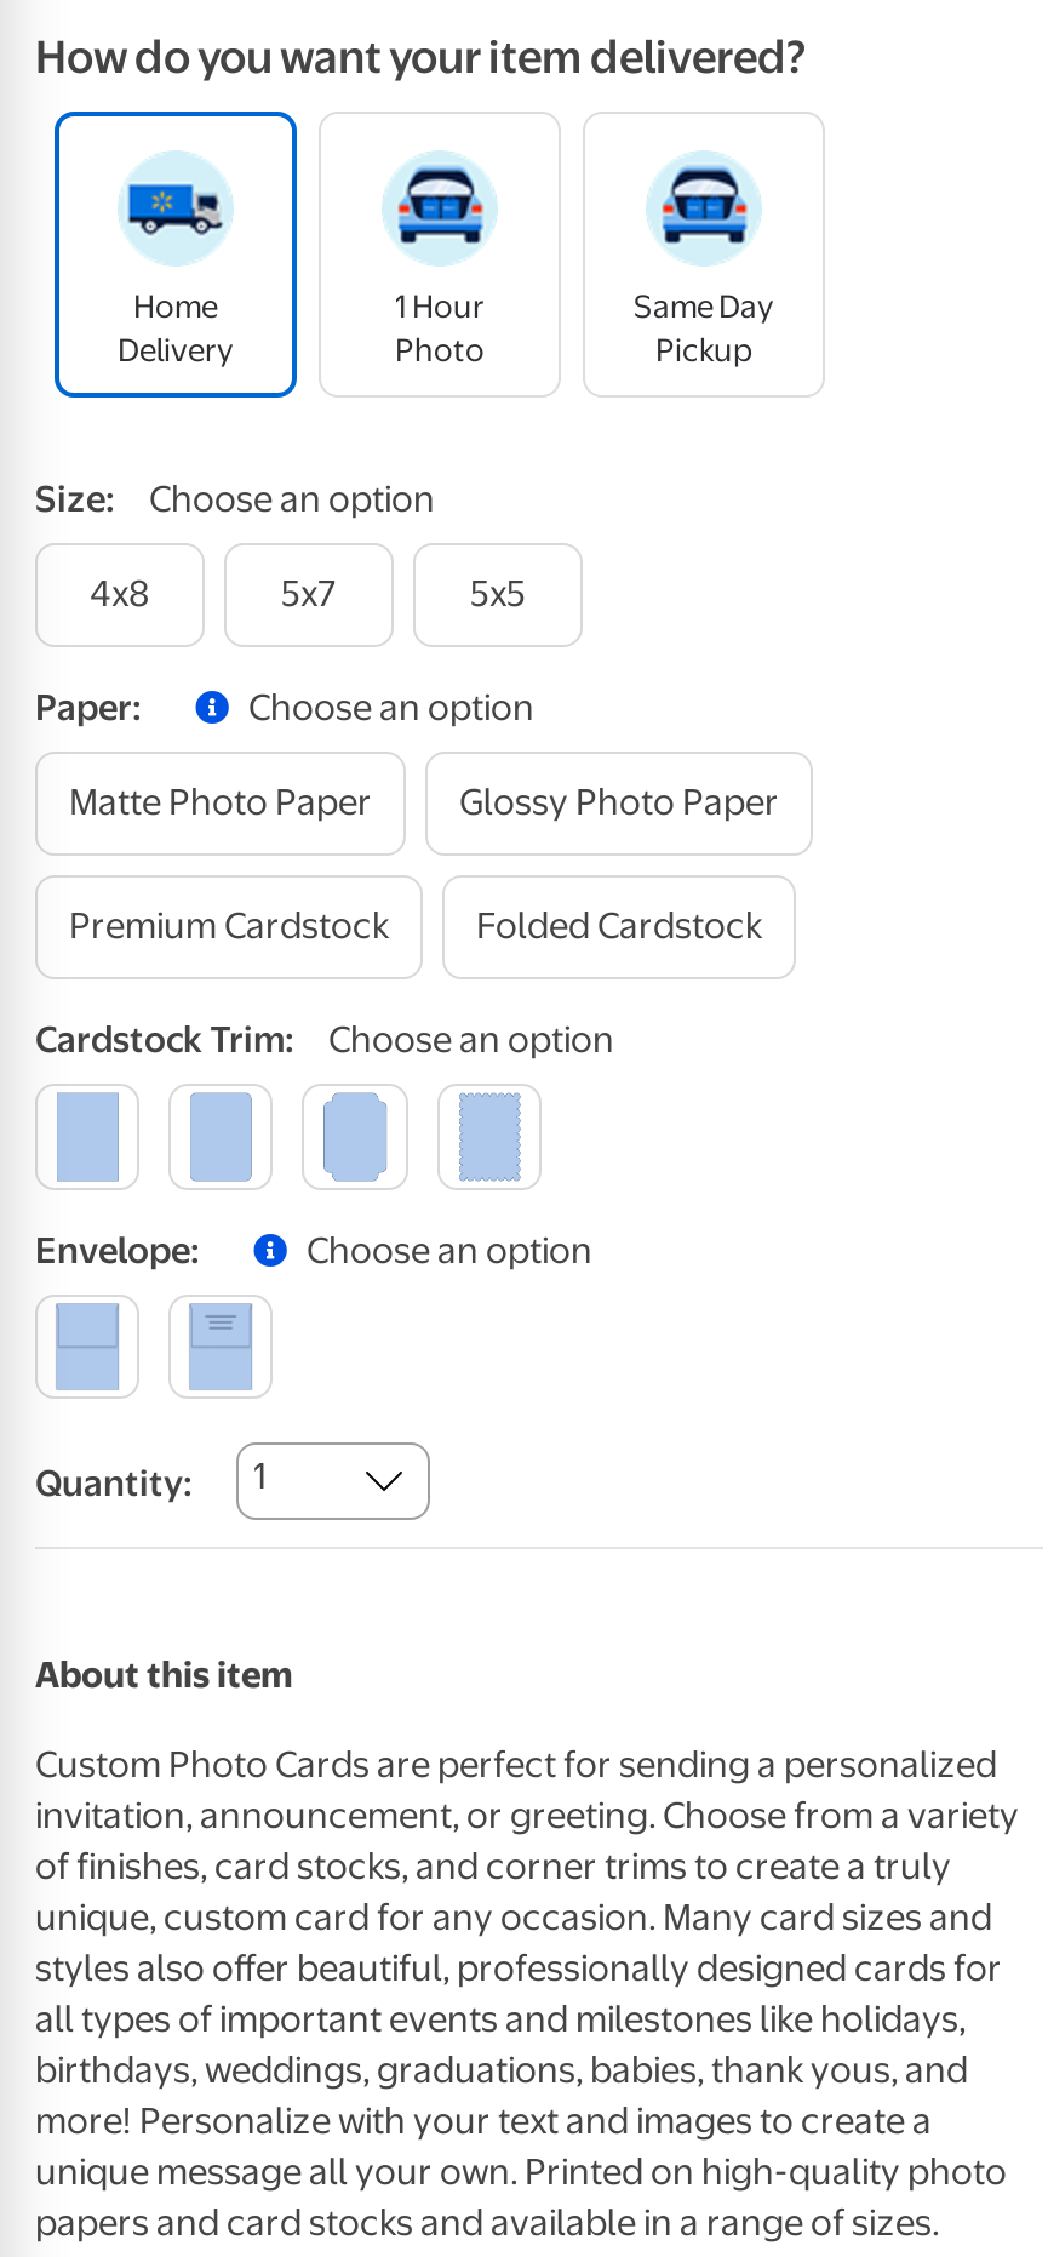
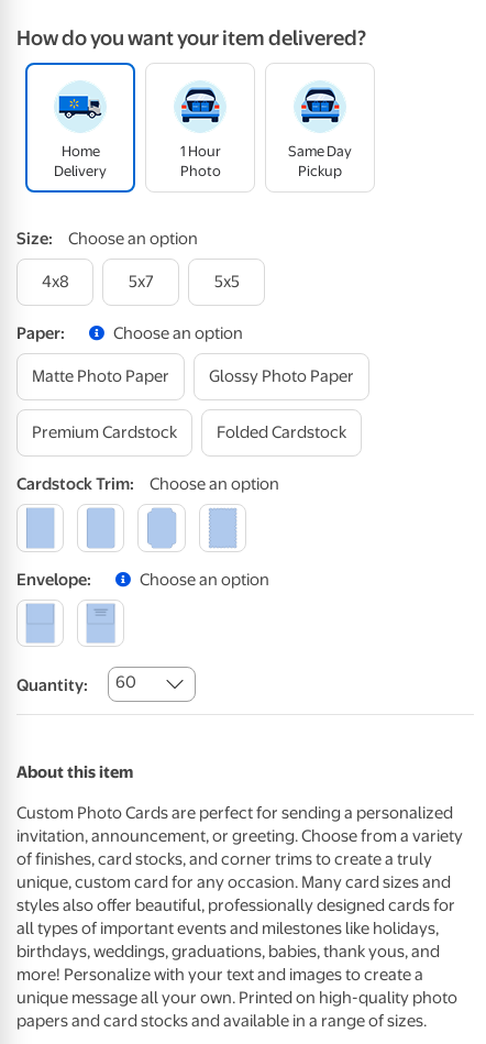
- Quantity: 1
+ Quantity: 60
